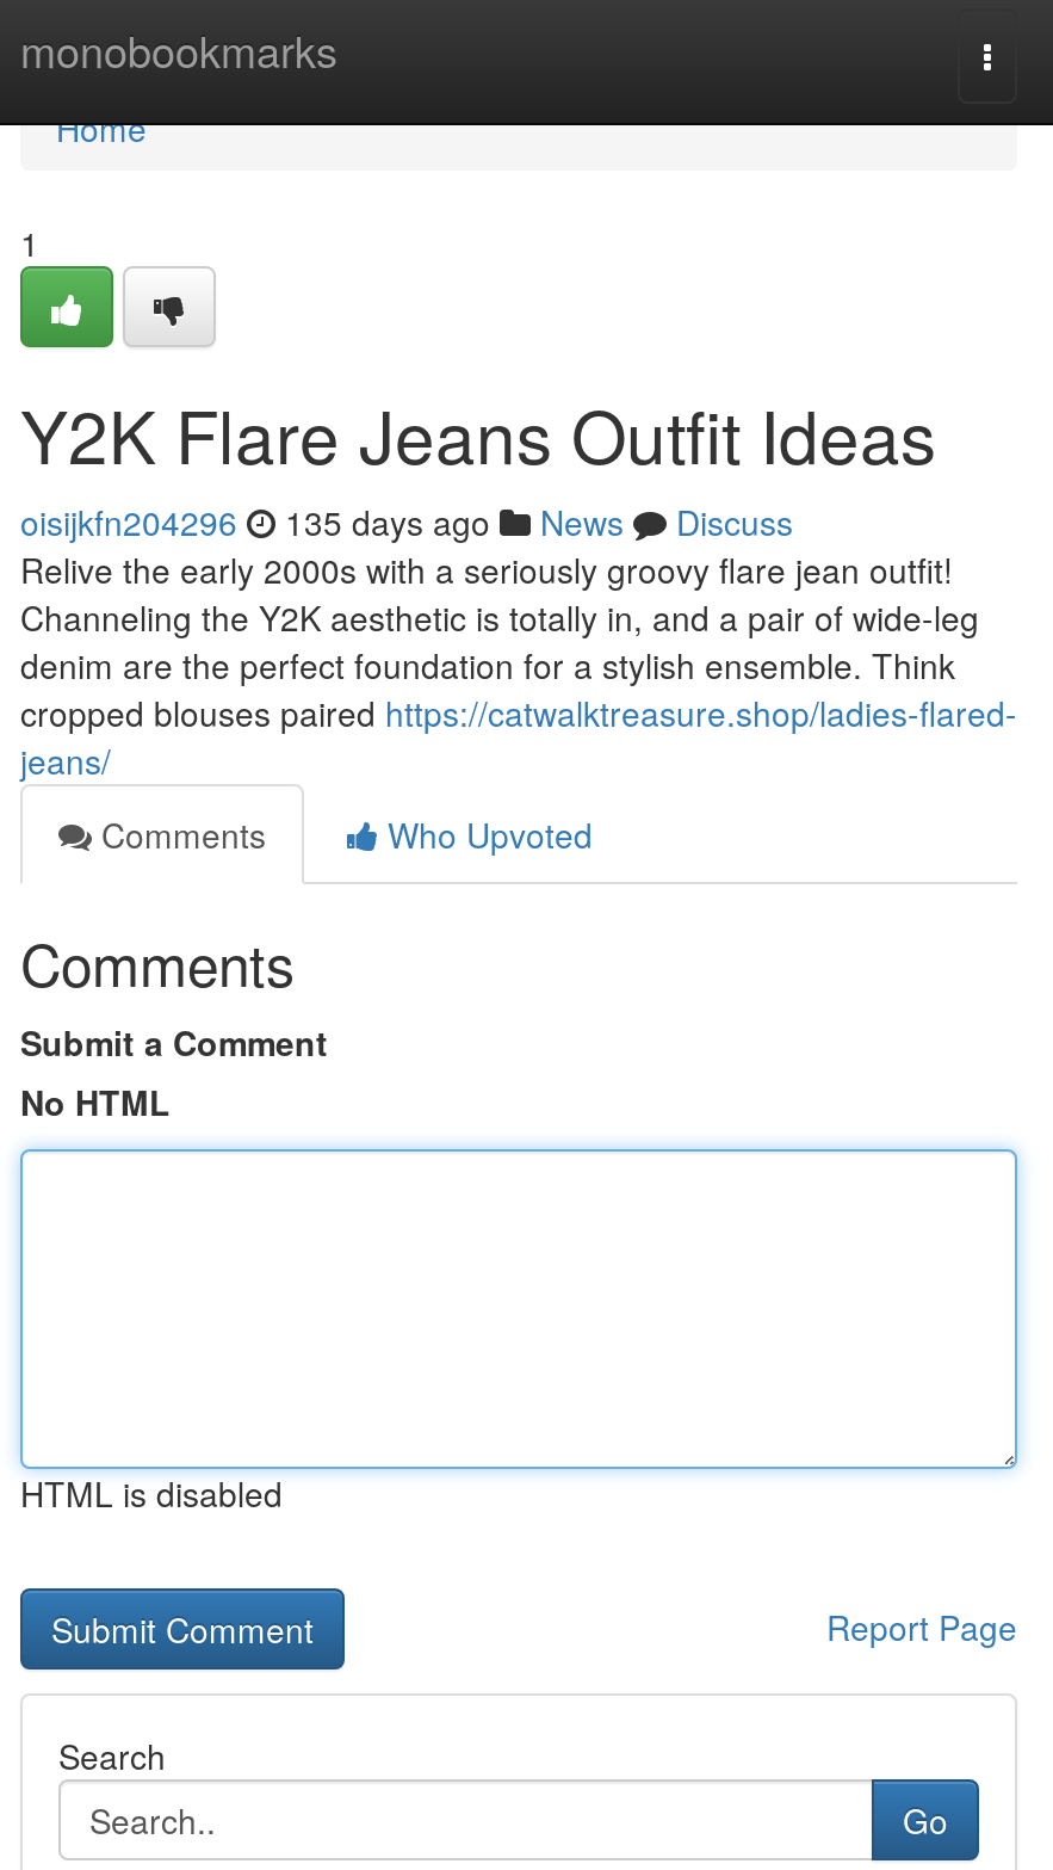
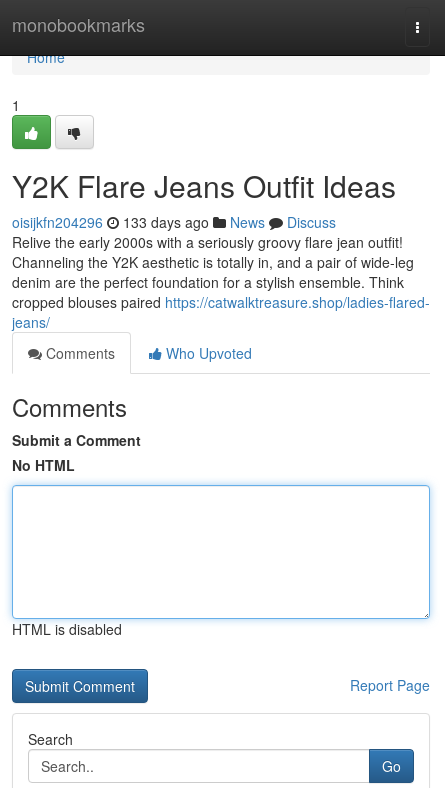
- oisijkfn204296 135 days ago News Discuss
+ oisijkfn204296 133 days ago News Discuss
